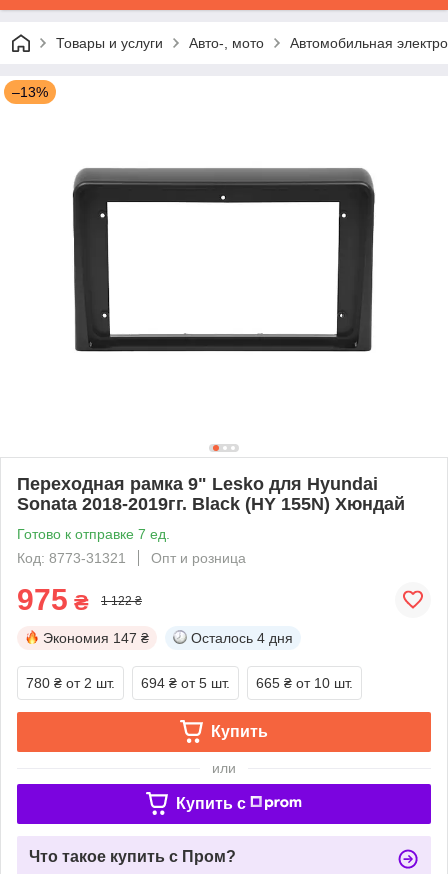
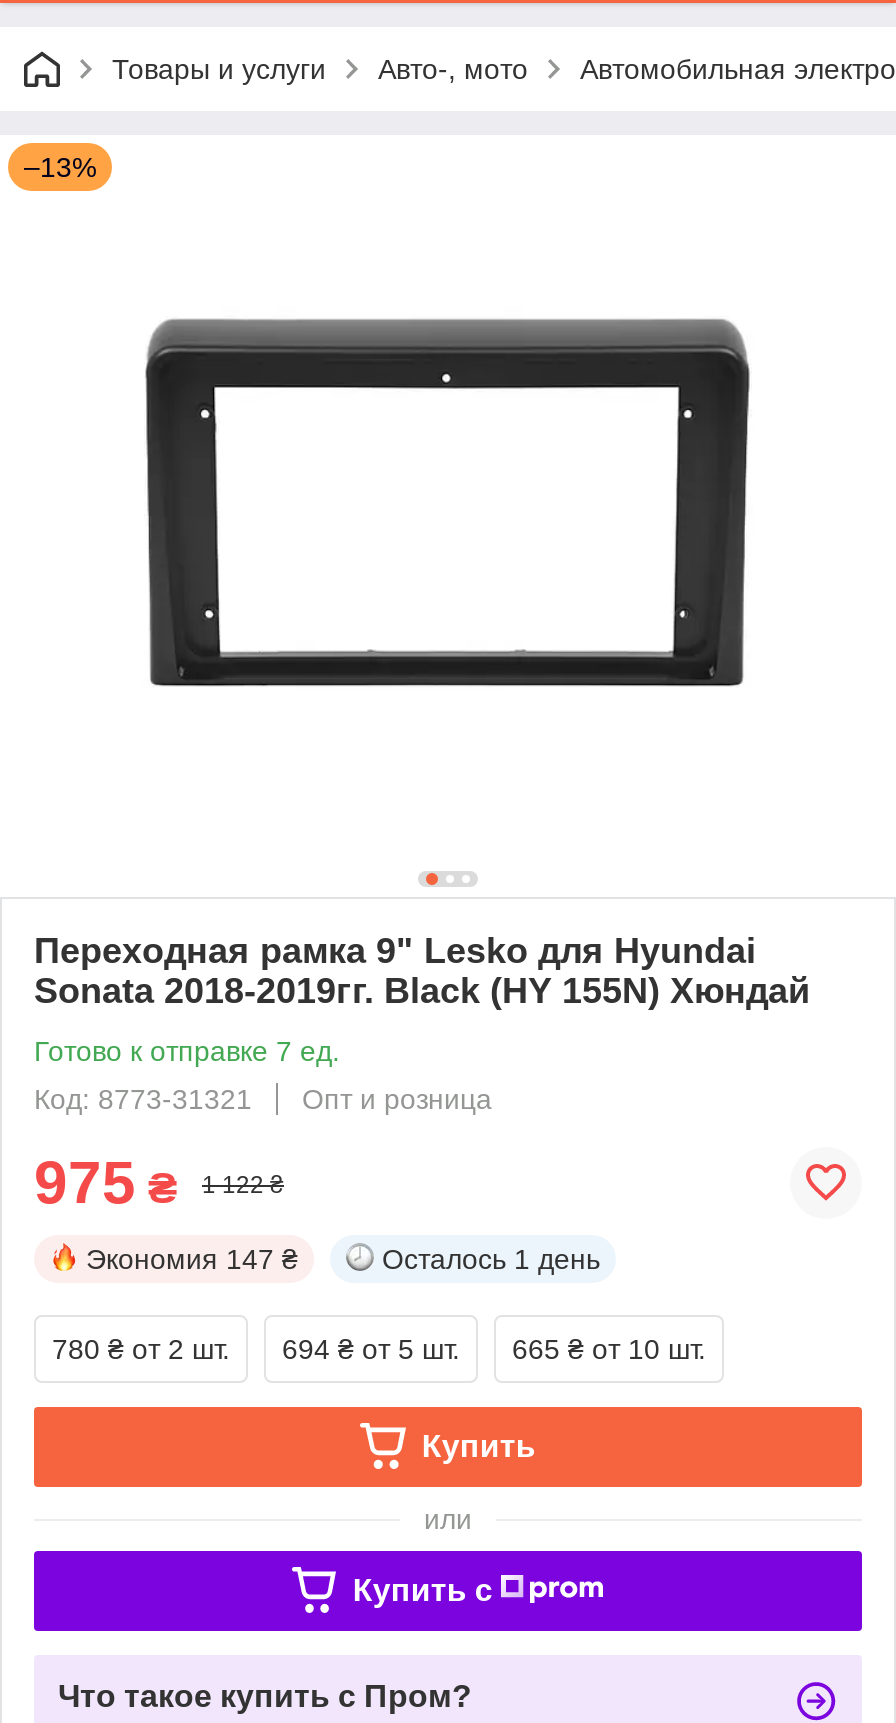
- Осталось 4 дня
+ Осталось 1 день
